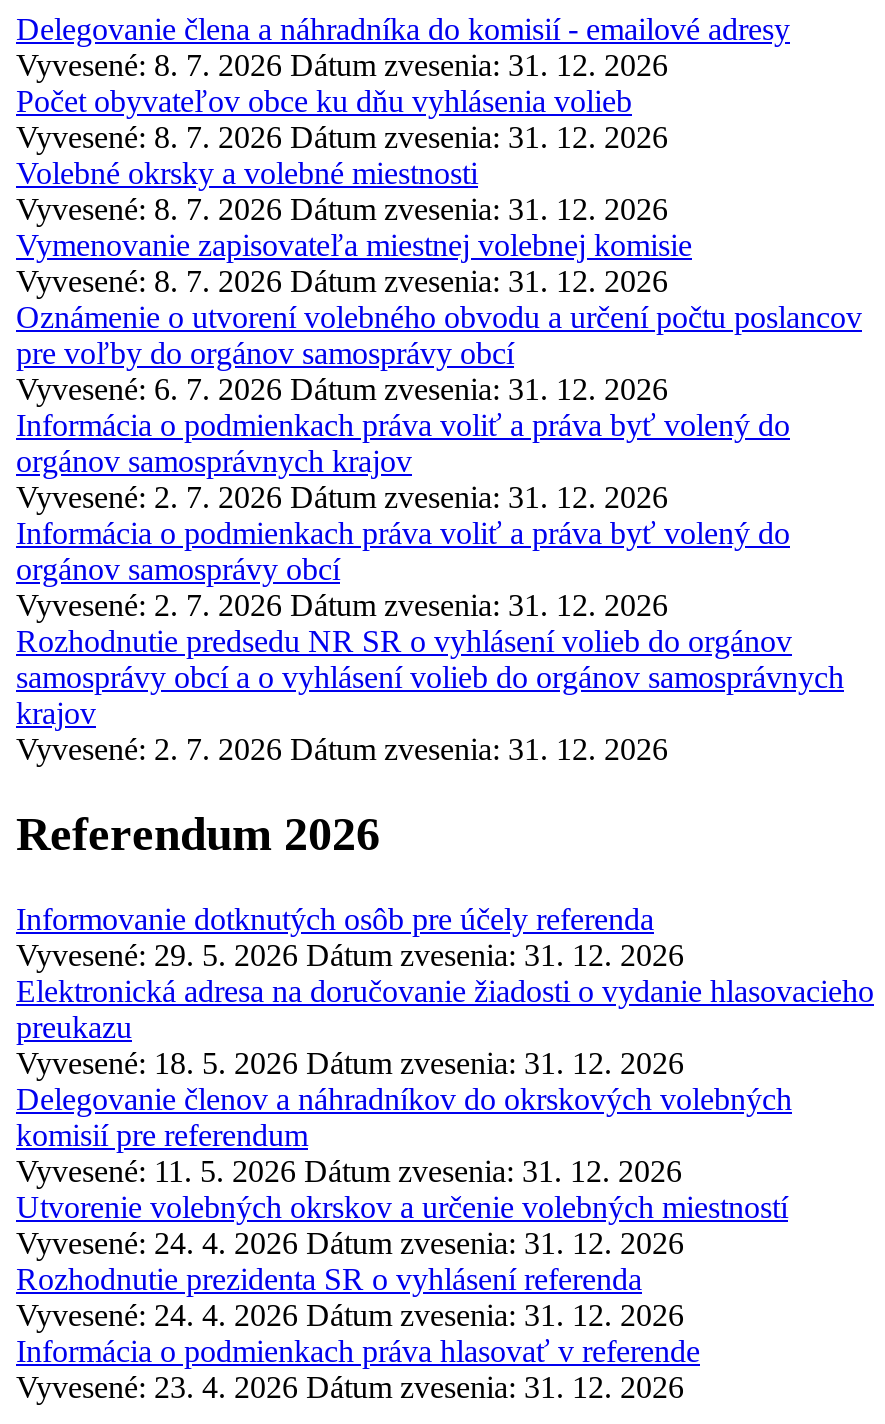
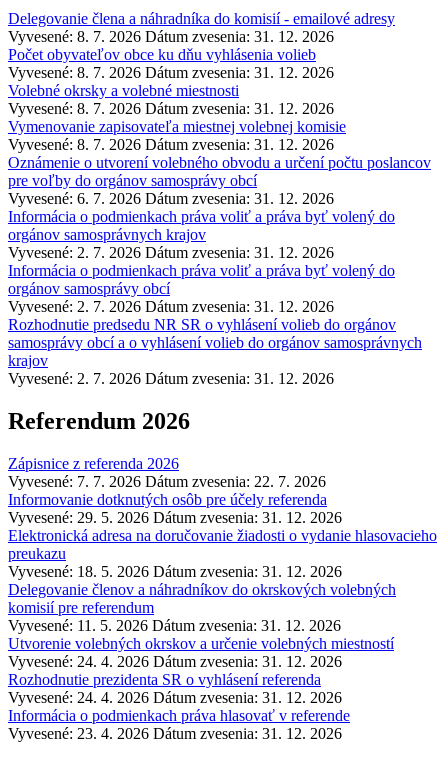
+ Zápisnice z referenda 2026
+ Vyvesené: 7. 7. 2026 Dátum zvesenia: 22. 7. 2026
